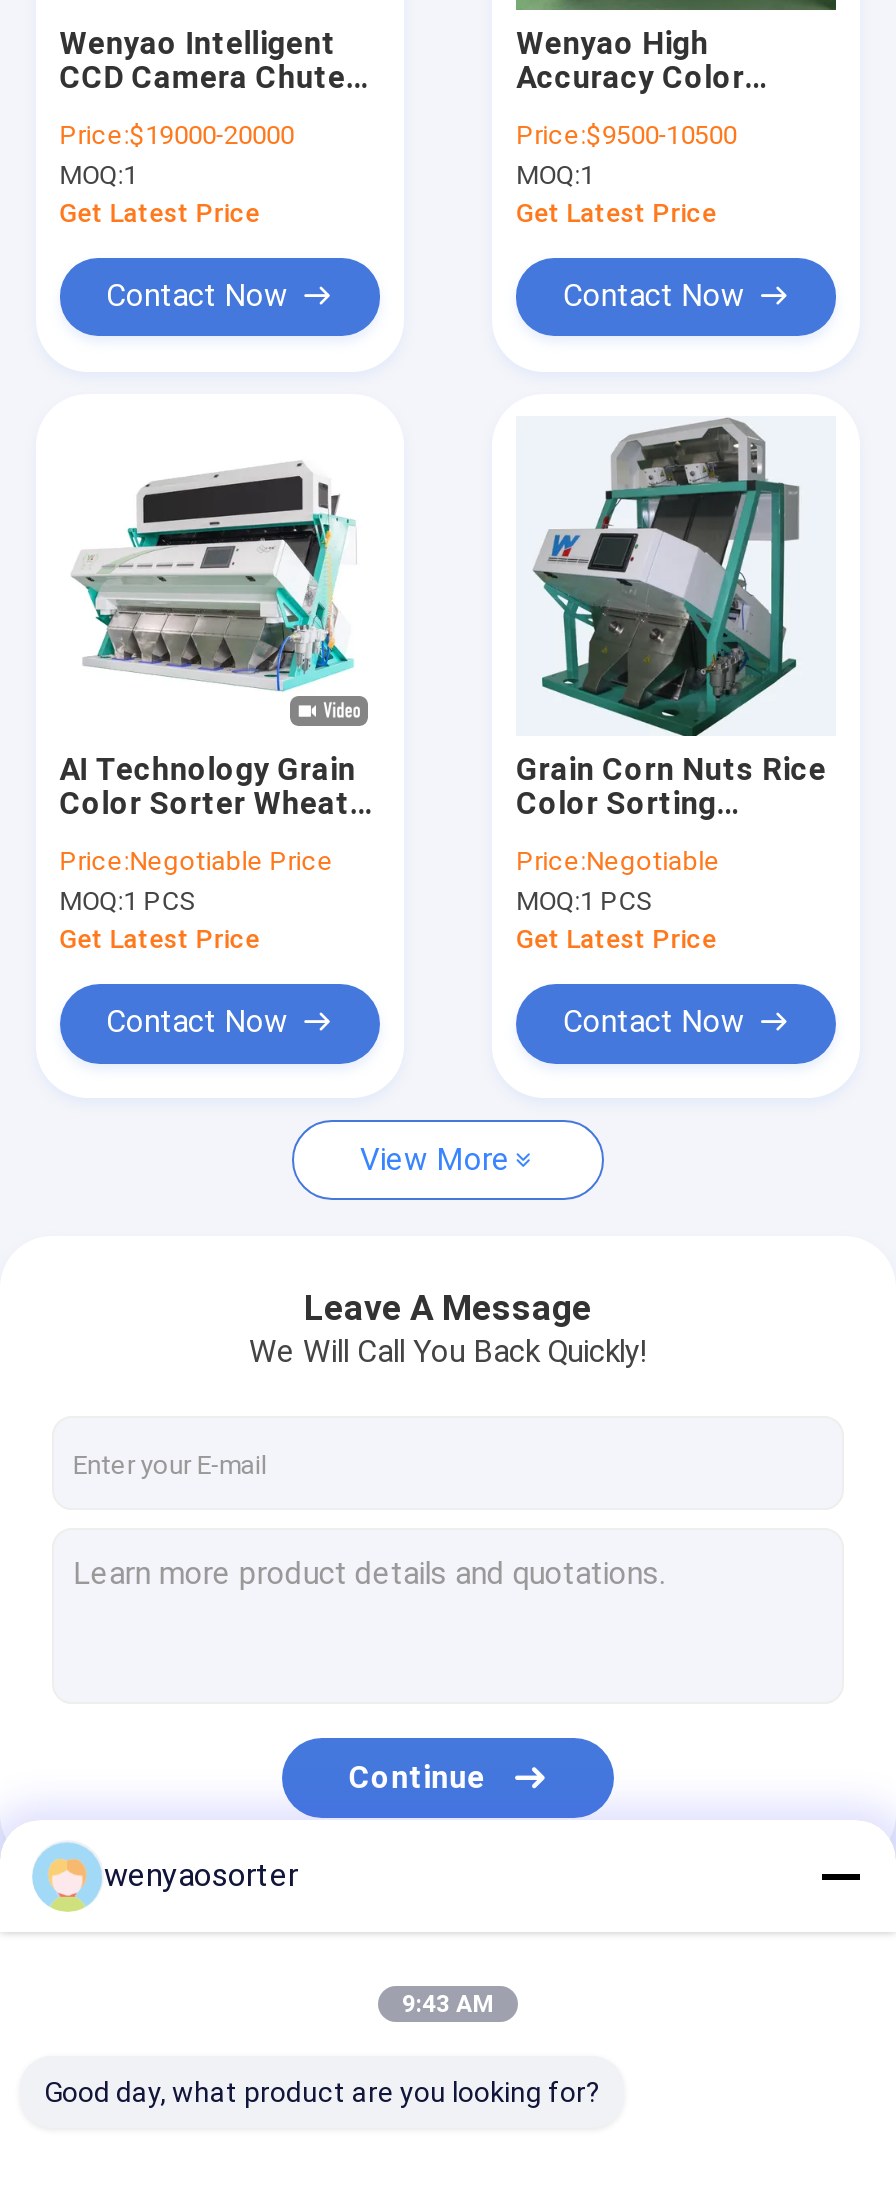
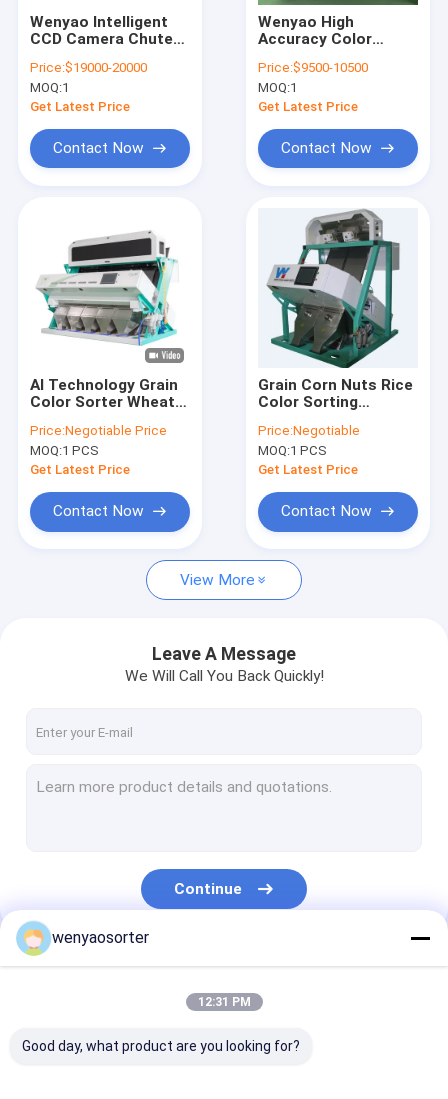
- 9:43 AM
+ 12:31 PM
